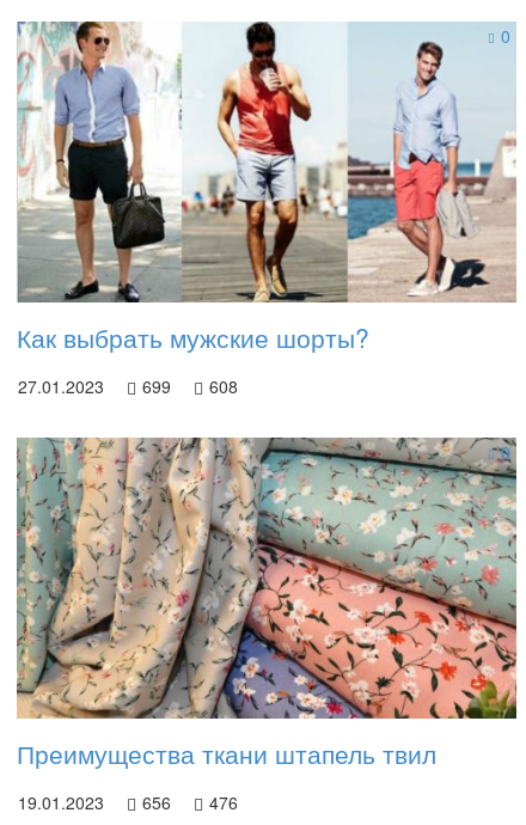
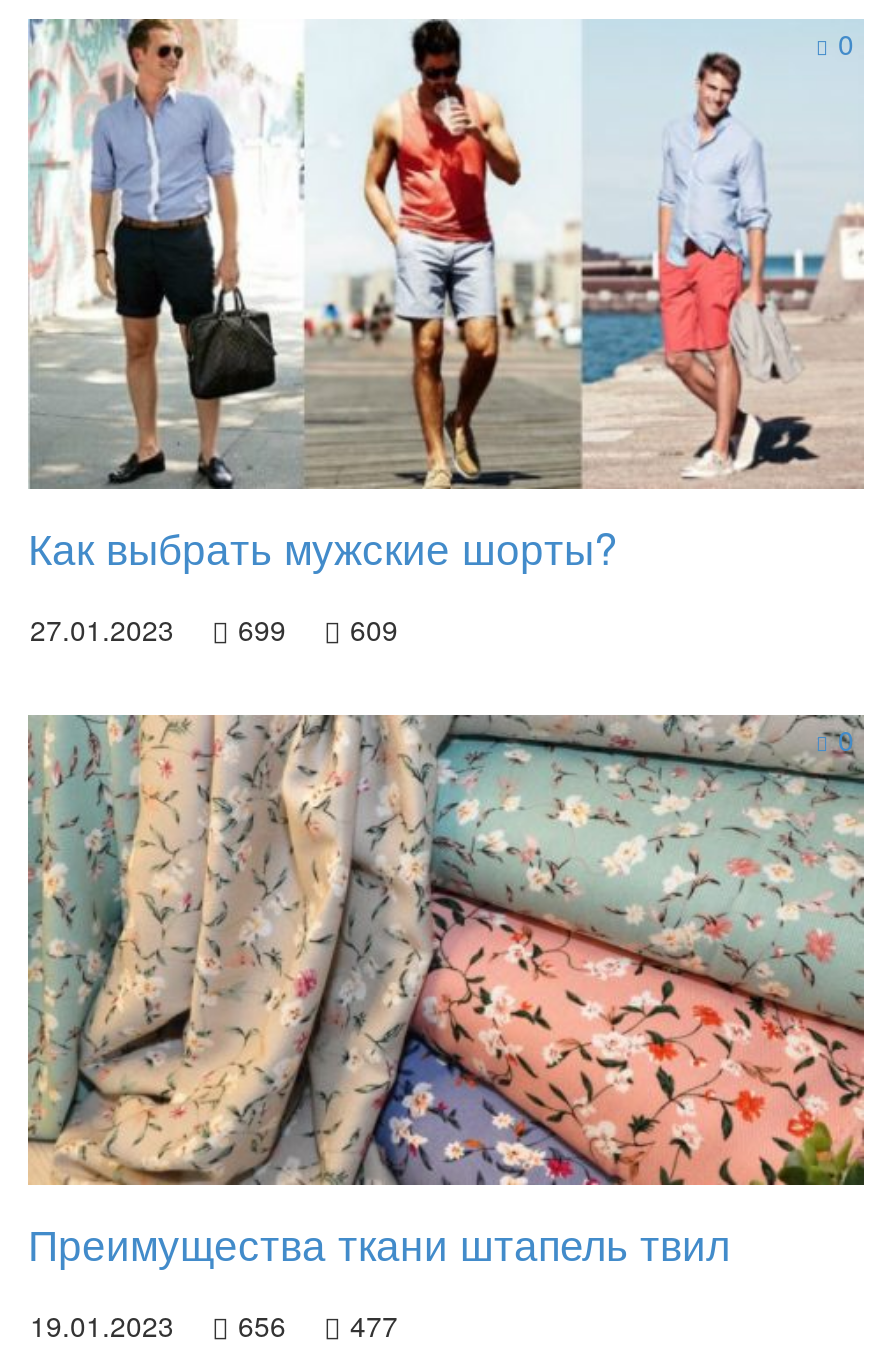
- 27.01.2023 699 608
+ 27.01.2023 699 609

- 19.01.2023 656 476
+ 19.01.2023 656 477
